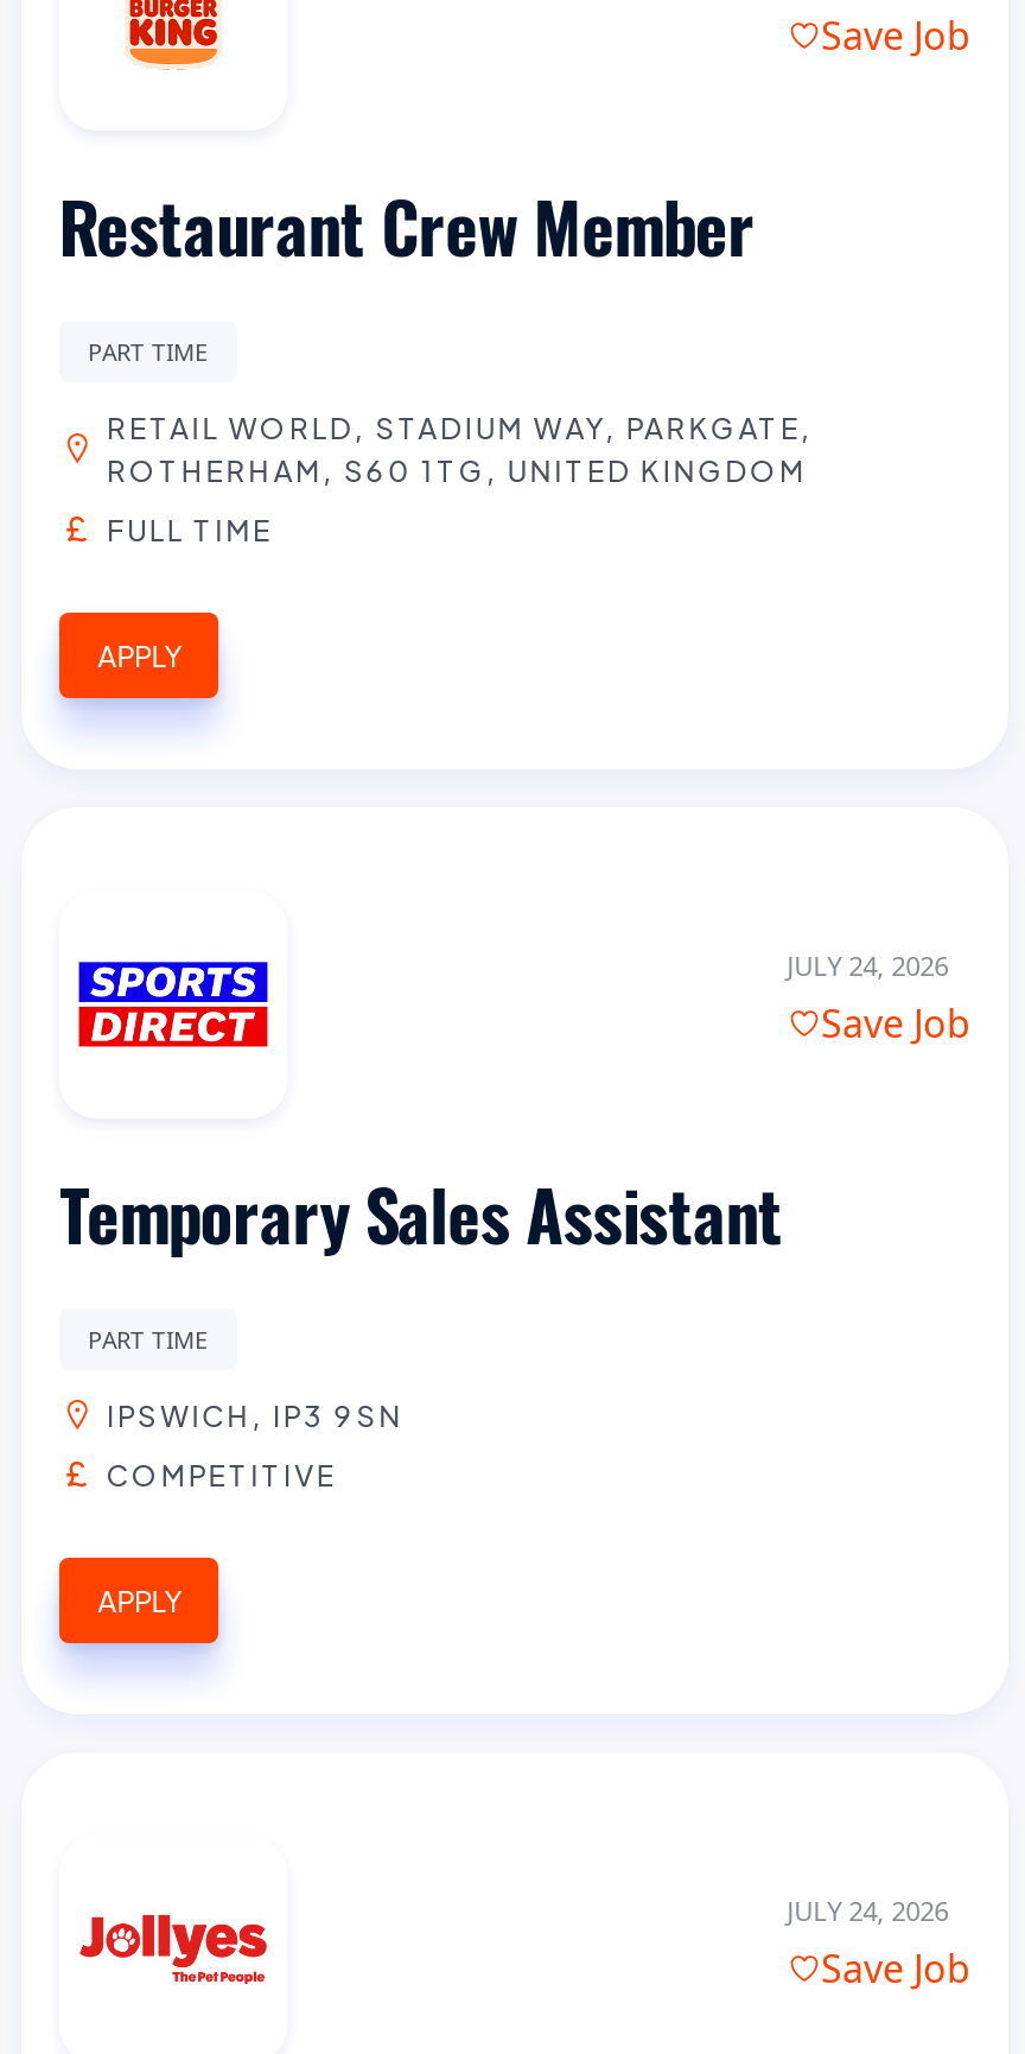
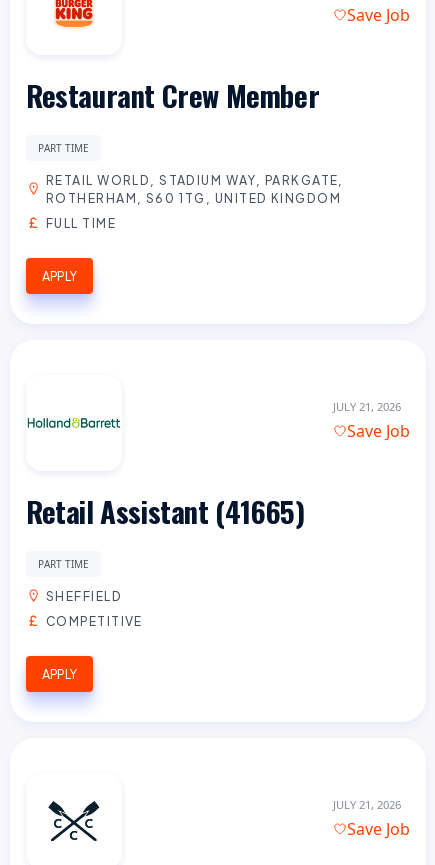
- [image]
+ [image]

- JULY 24, 2026
+ JULY 21, 2026

- Temporary Sales Assistant
+ Retail Assistant (41665)

- IPSWICH, IP3 9SN
+ SHEFFIELD

- [image]
+ [image]

- JULY 24, 2026
+ JULY 21, 2026
